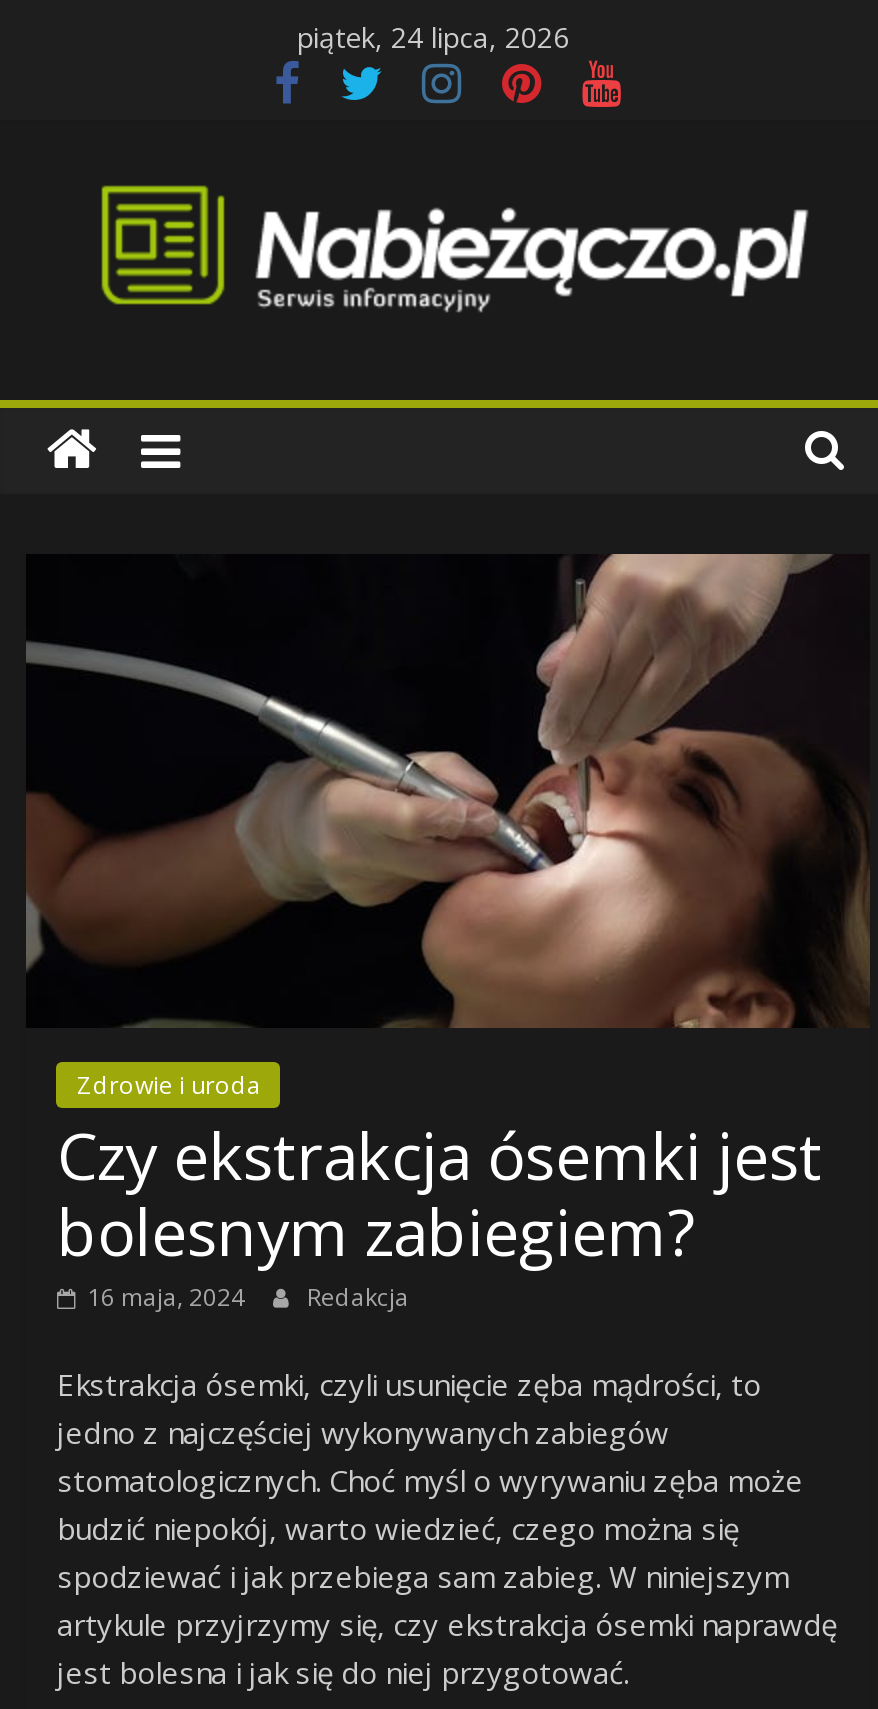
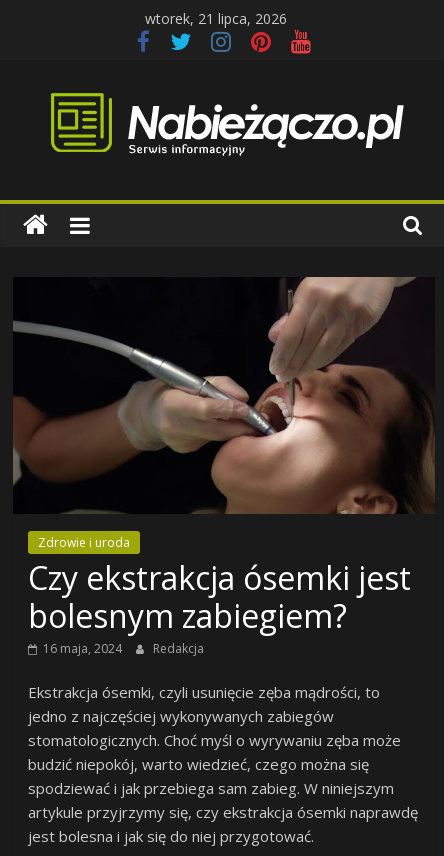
- piątek, 24 lipca, 2026
+ wtorek, 21 lipca, 2026
